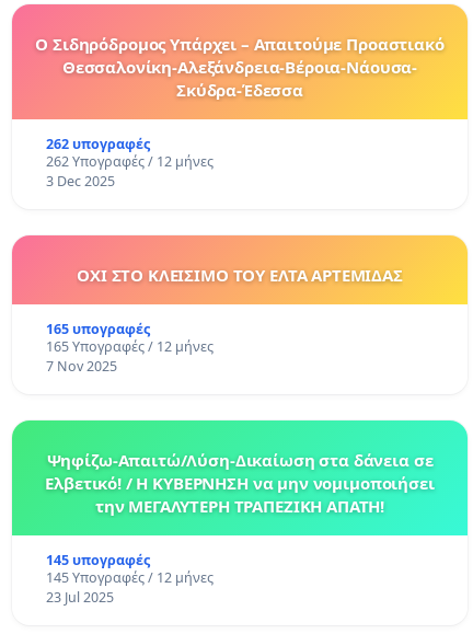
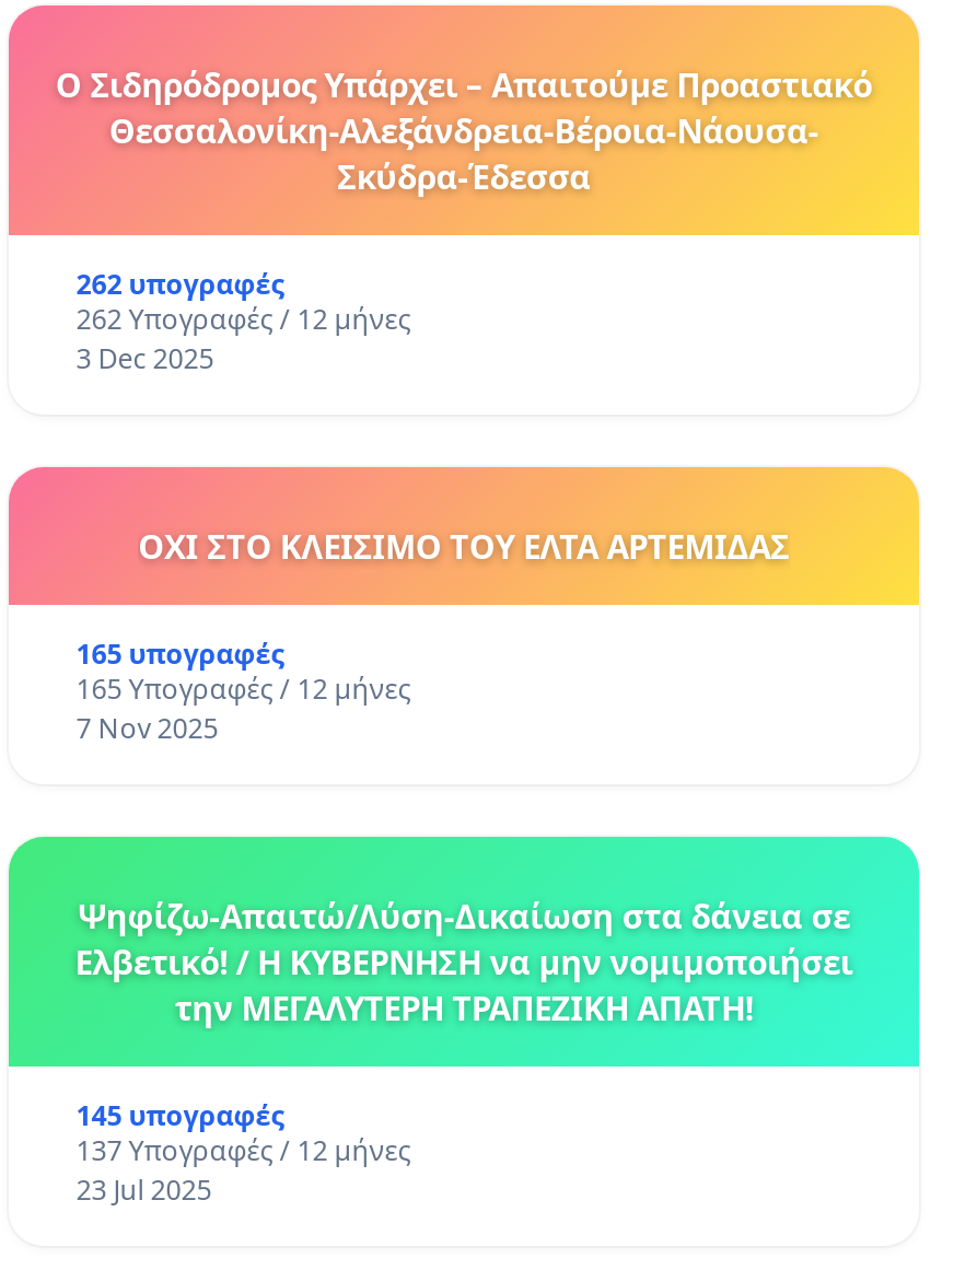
- 145 Υπογραφές / 12 μήνες
+ 137 Υπογραφές / 12 μήνες
